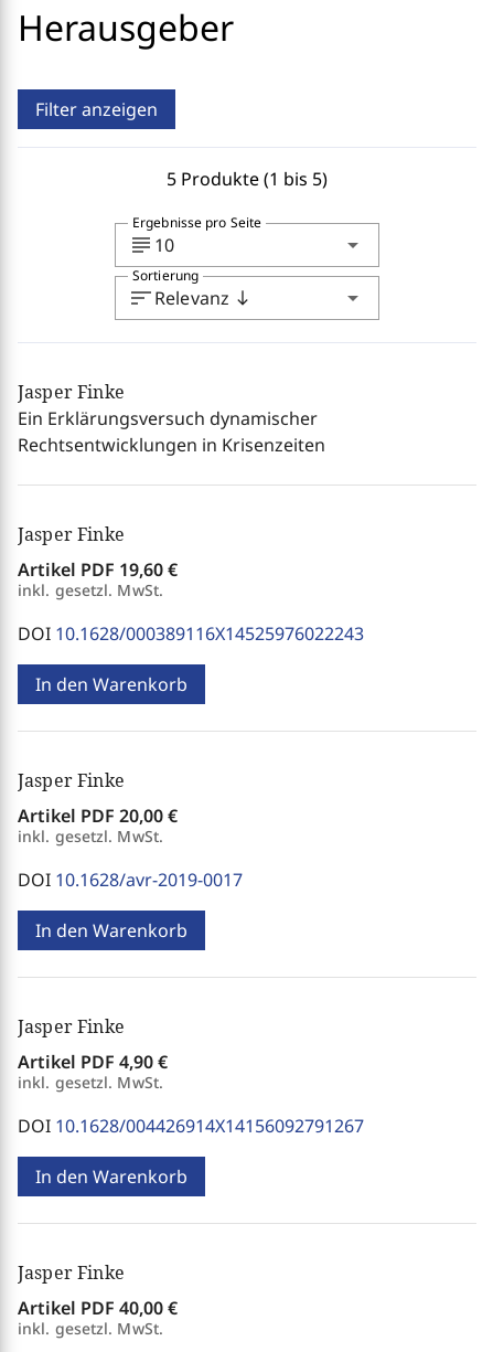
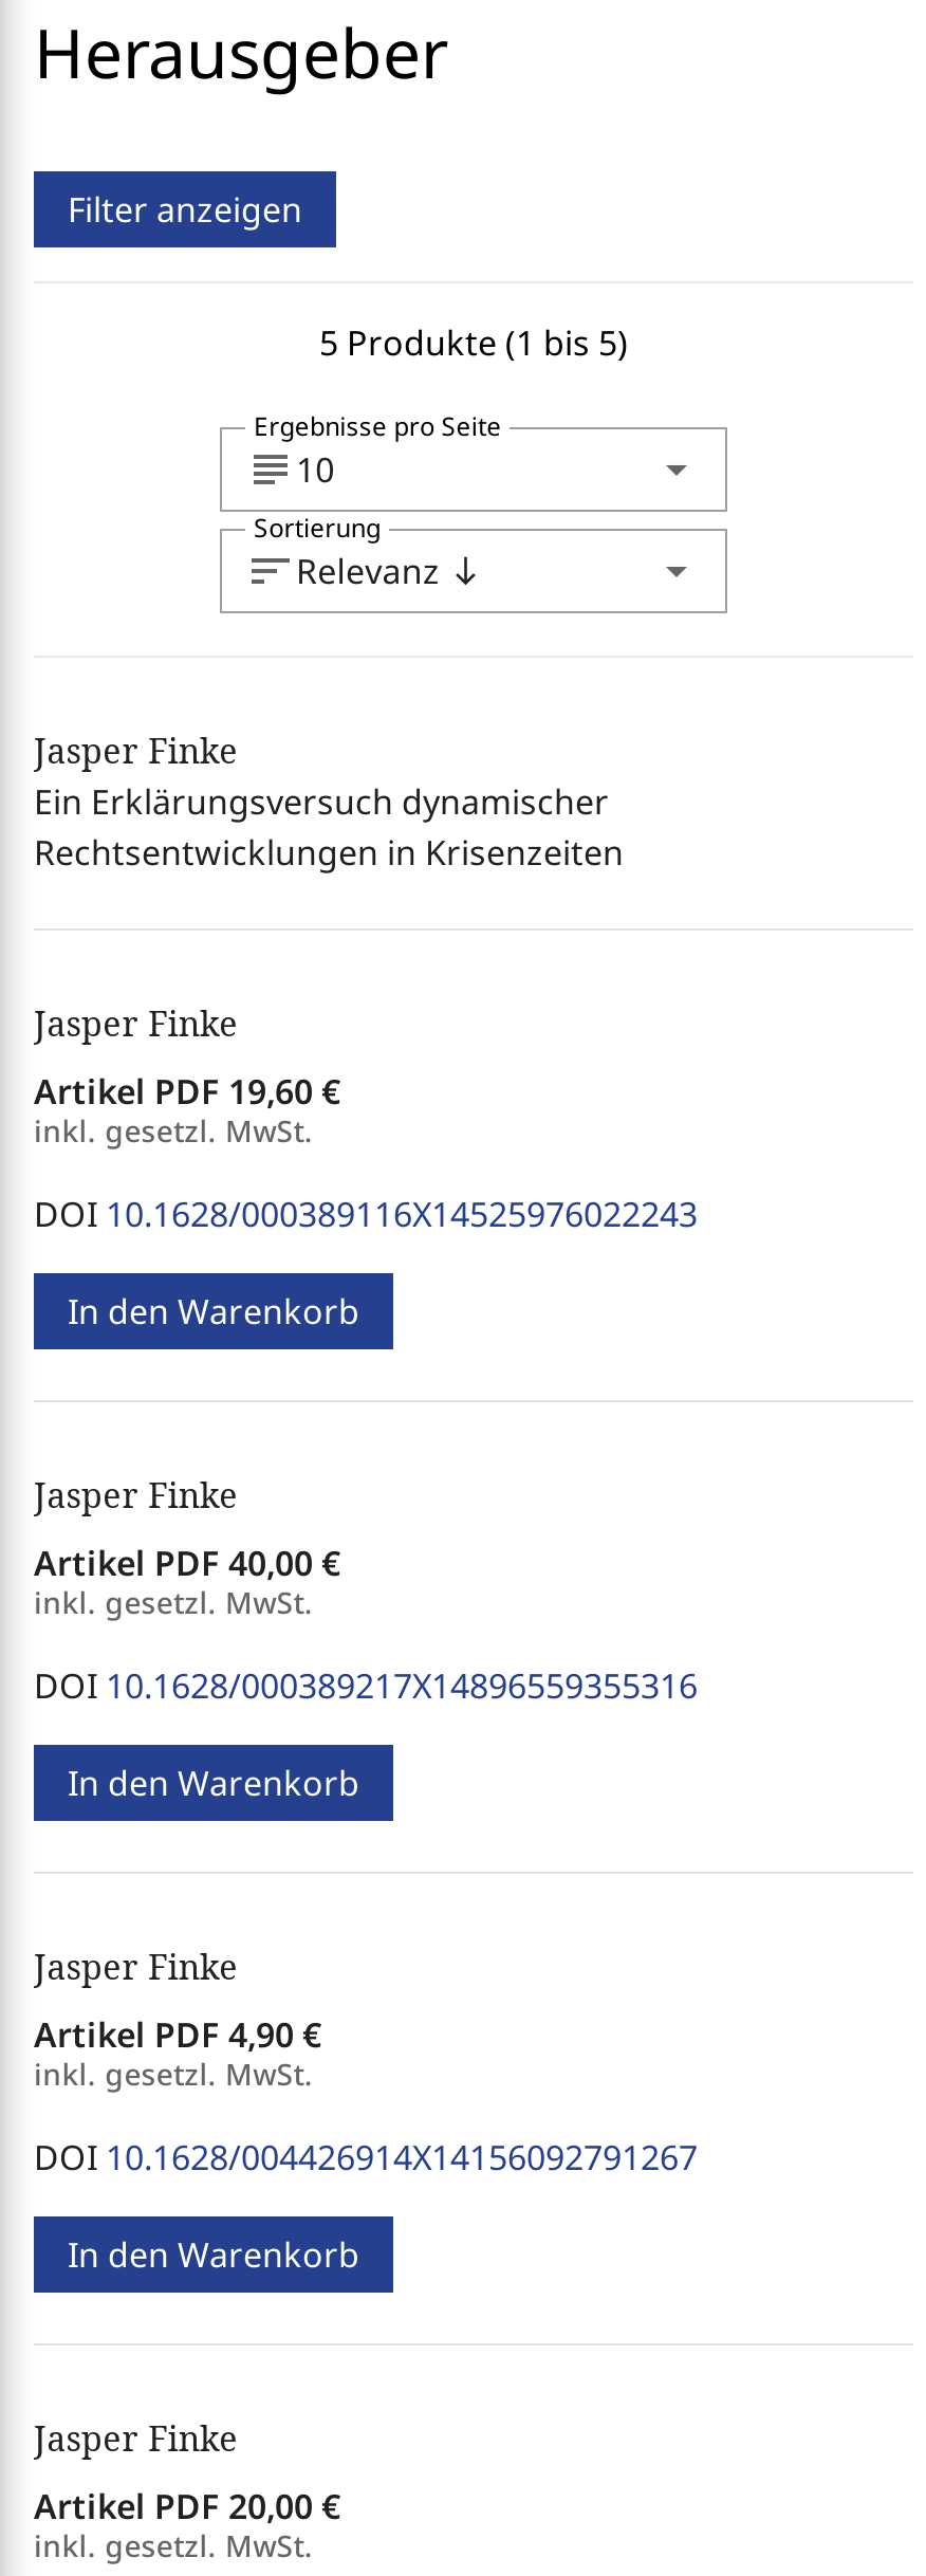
- Artikel PDF 20,00 €
+ Artikel PDF 40,00 €

- DOI 10.1628/avr-2019-0017
+ DOI 10.1628/000389217X14896559355316

- Artikel PDF 40,00 €
+ Artikel PDF 20,00 €
